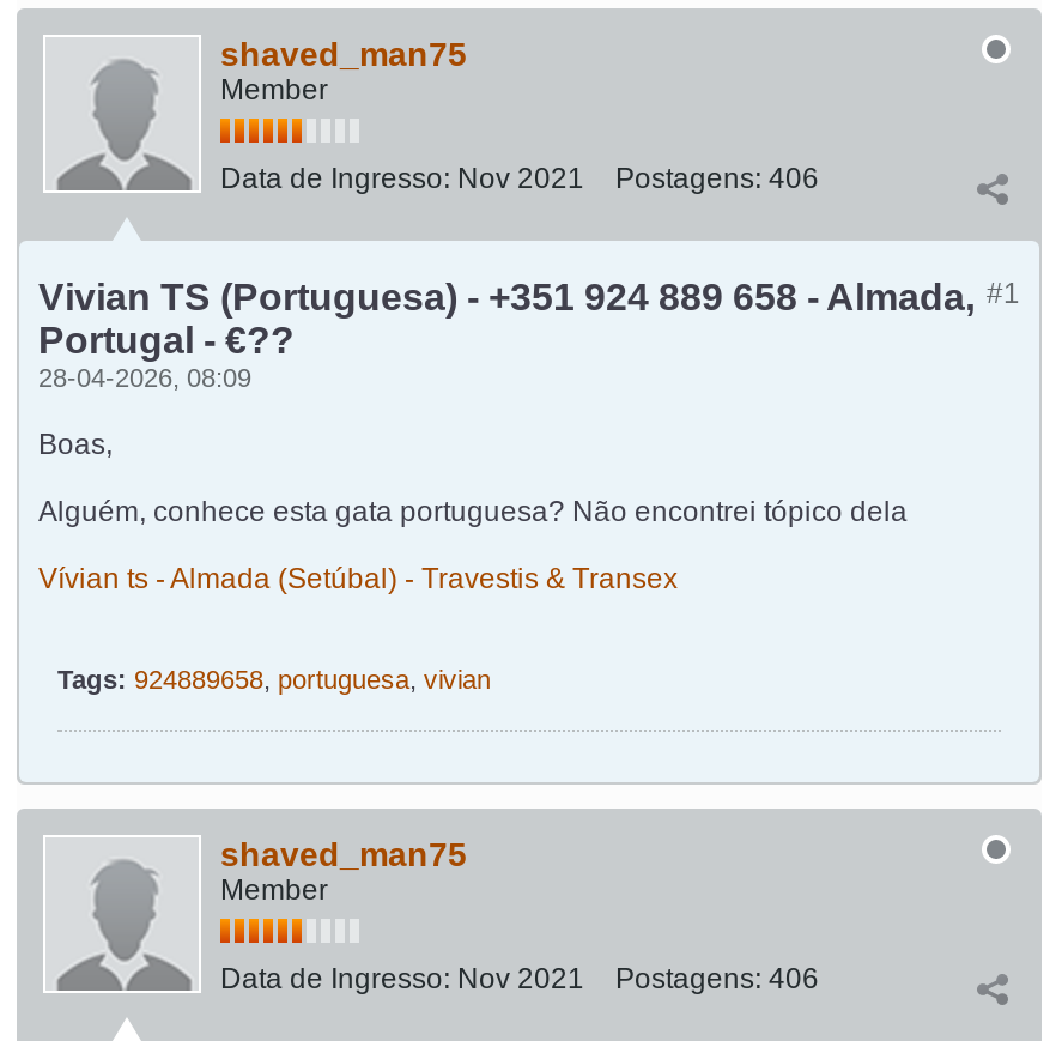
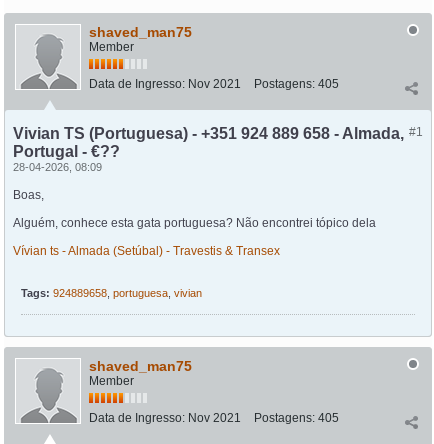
- Data de Ingresso: Nov 2021 Postagens: 406
+ Data de Ingresso: Nov 2021 Postagens: 405

- Data de Ingresso: Nov 2021 Postagens: 406
+ Data de Ingresso: Nov 2021 Postagens: 405
